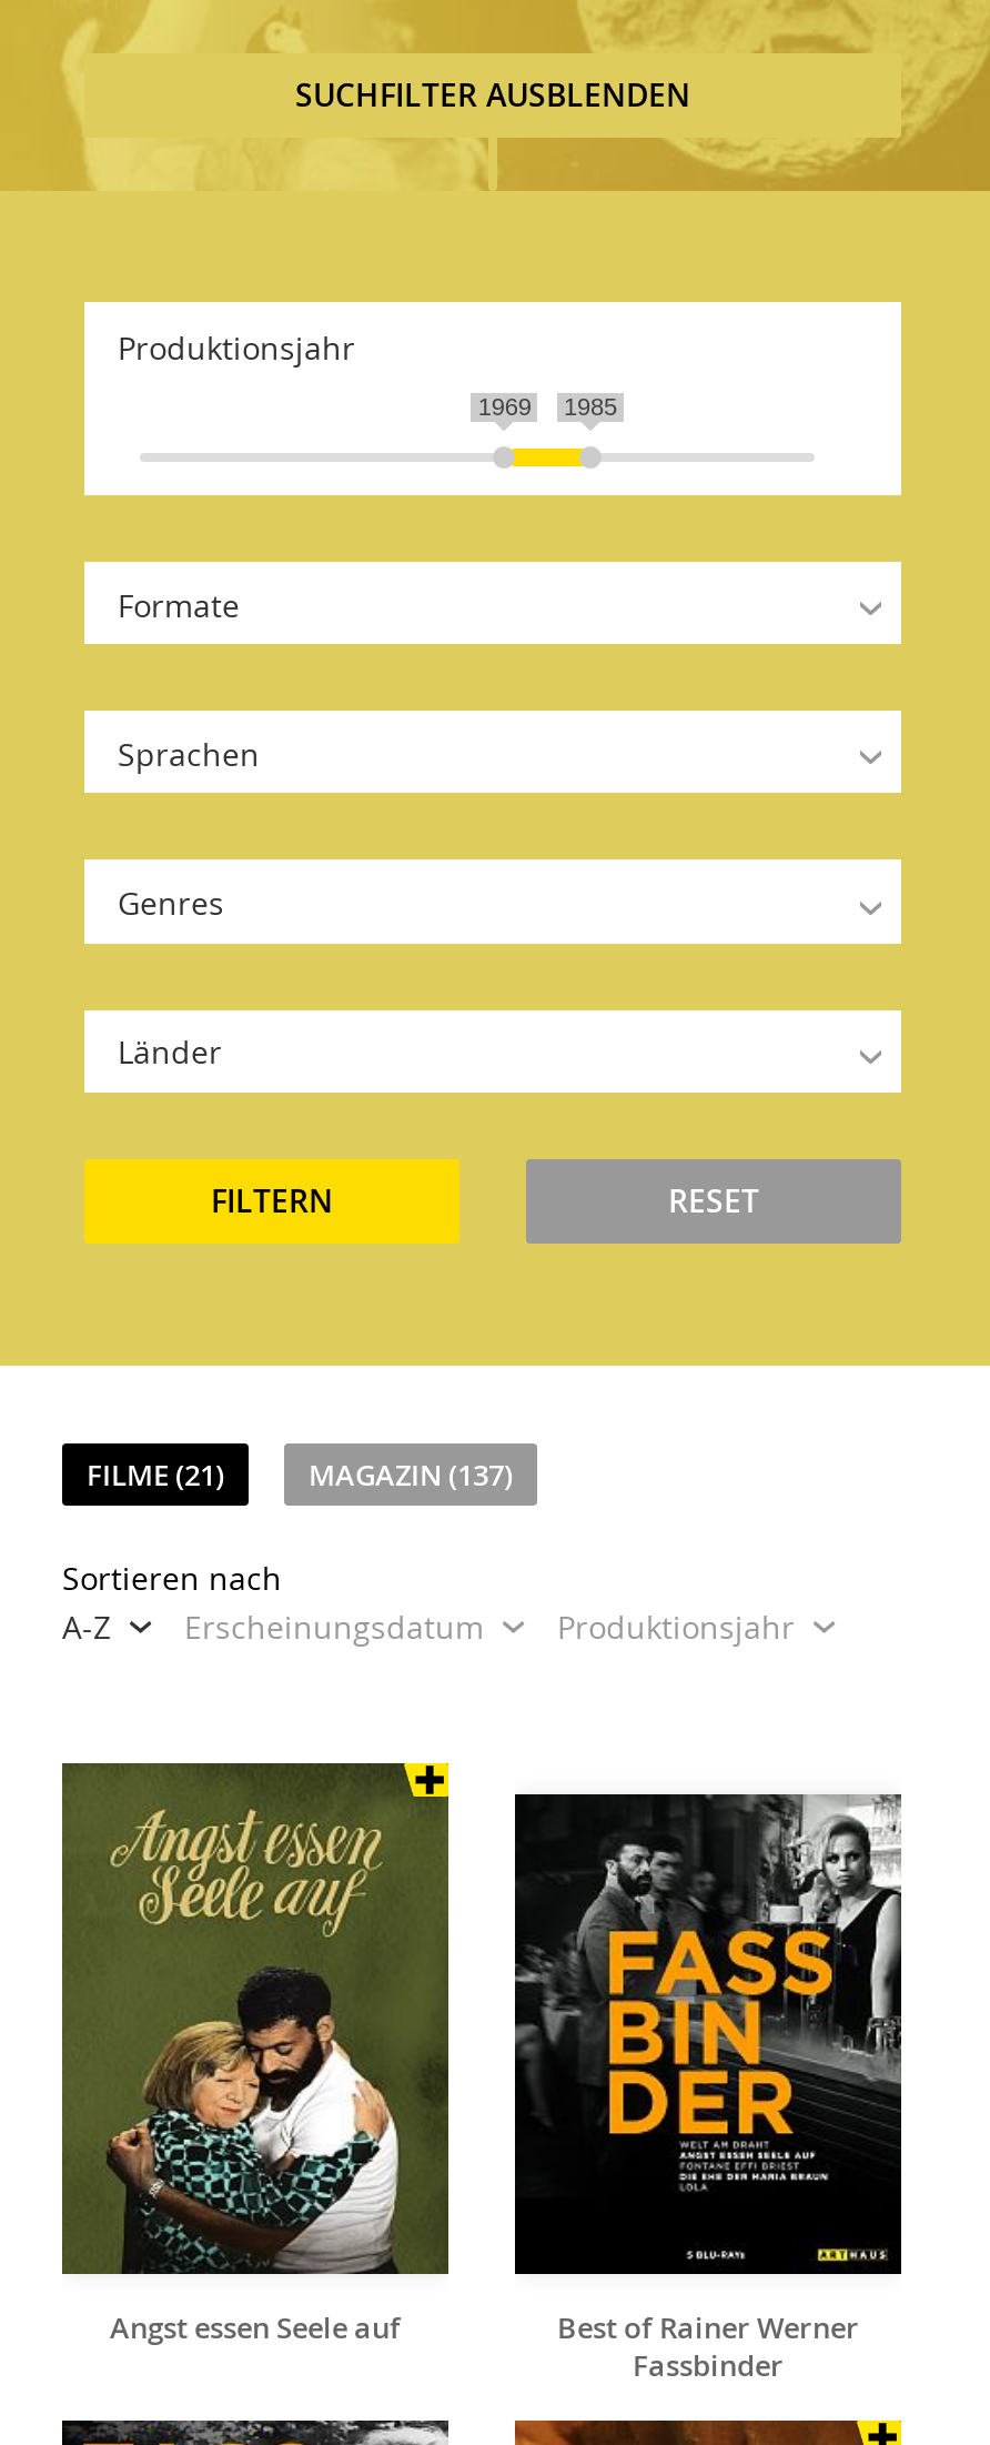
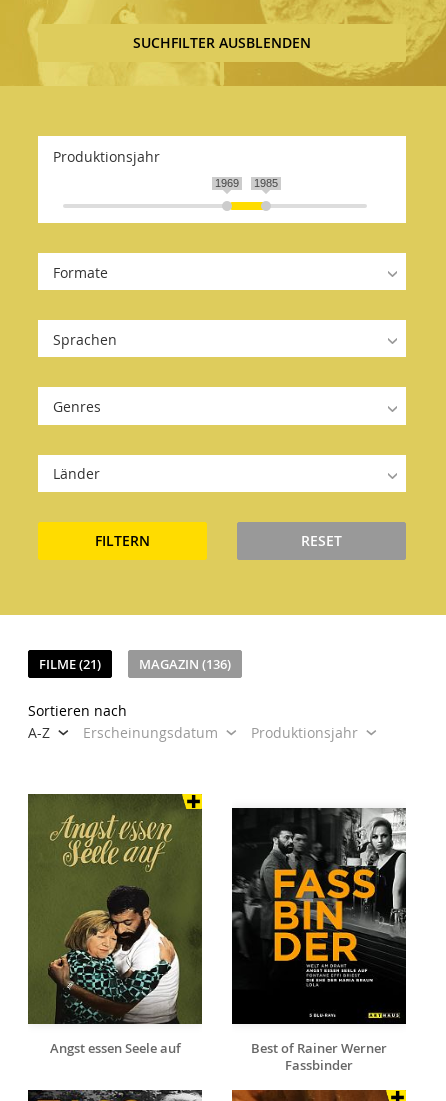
- MAGAZIN (137)
+ MAGAZIN (136)
